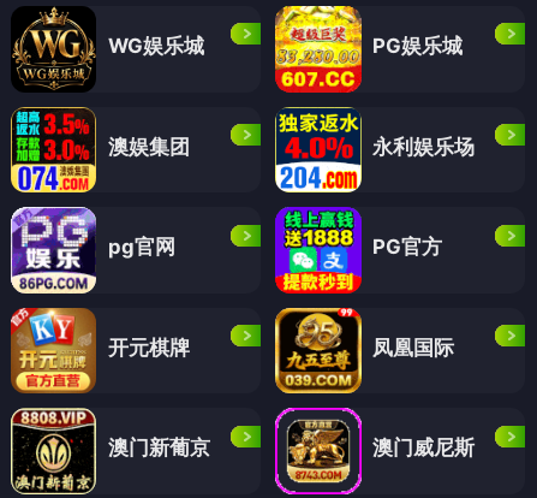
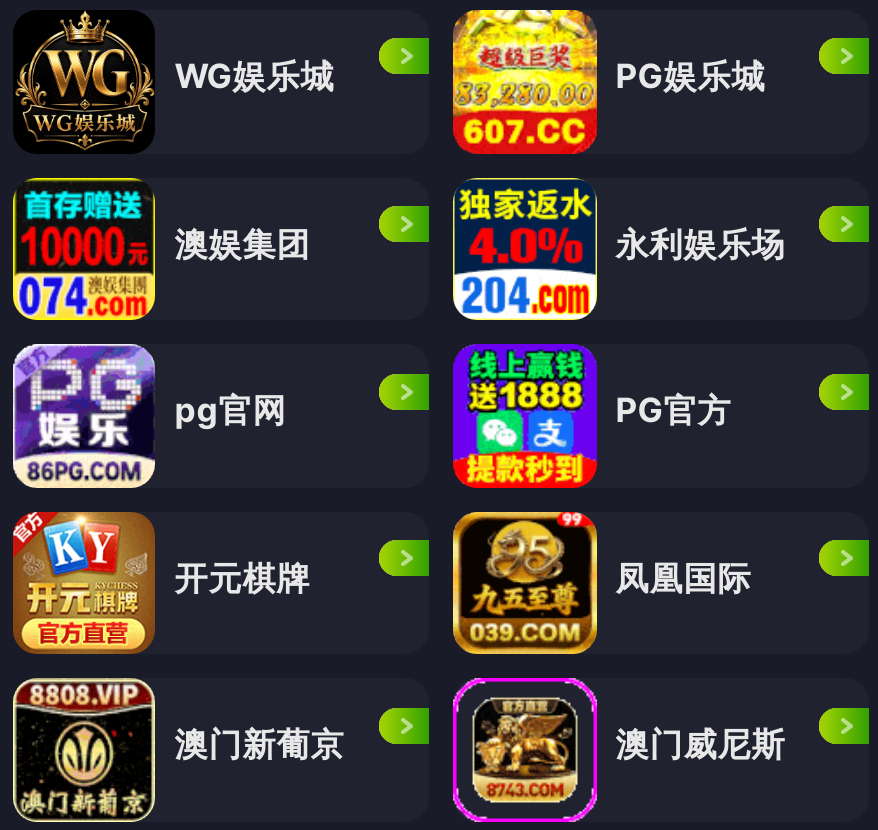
- [image]
+ [image]
